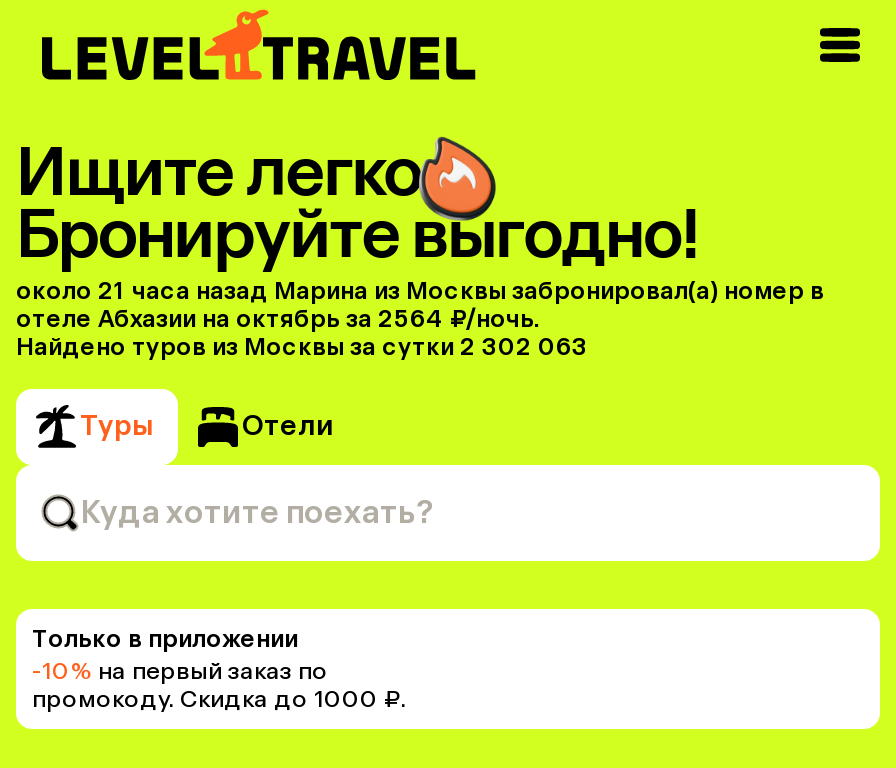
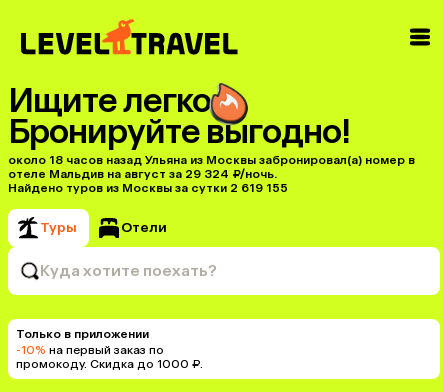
- около 21 часа назад Марина из Москвы забронировал(а) номер в
+ около 18 часов назад Ульяна из Москвы забронировал(а) номер в

- отеле Абхазии на октябрь за 2564 ₽/ночь.
+ отеле Мальдив на август за 29 324 ₽/ночь.

- Найдено туров из Москвы за сутки 2 302 063
+ Найдено туров из Москвы за сутки 2 619 155
